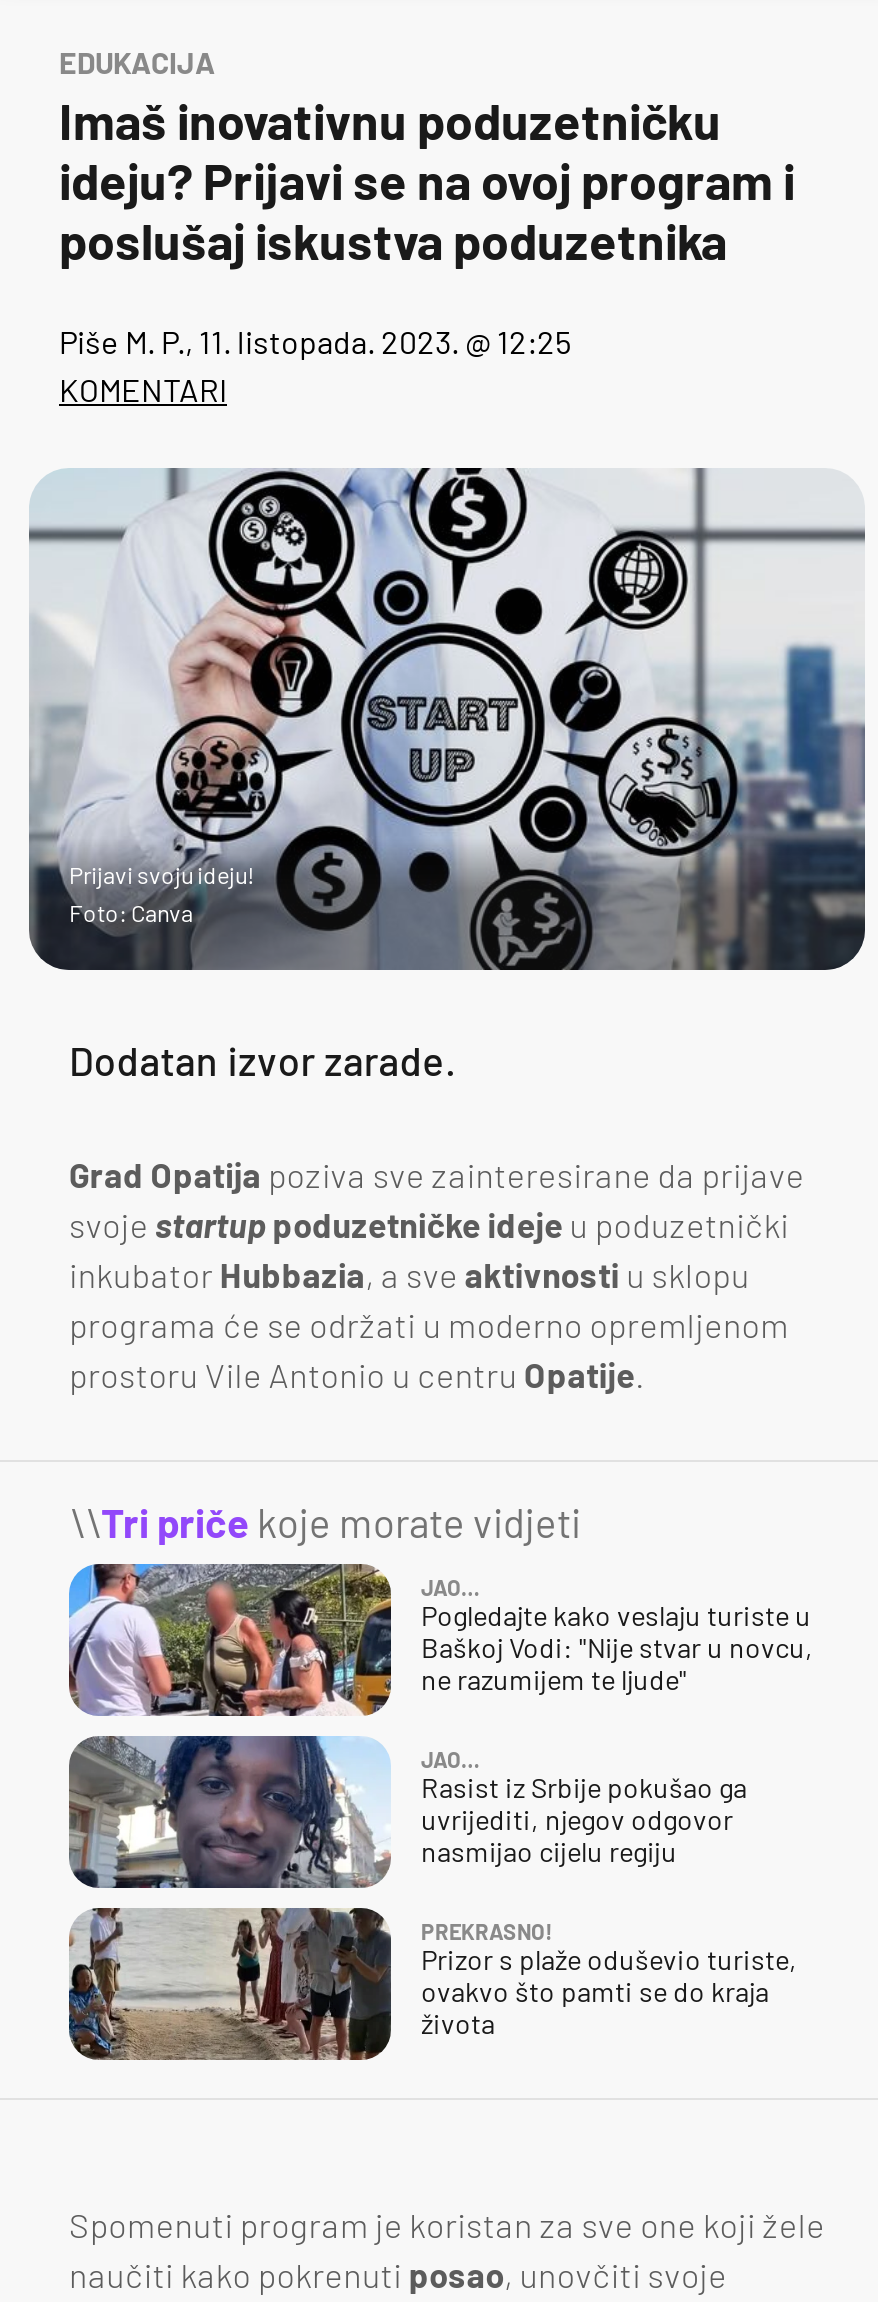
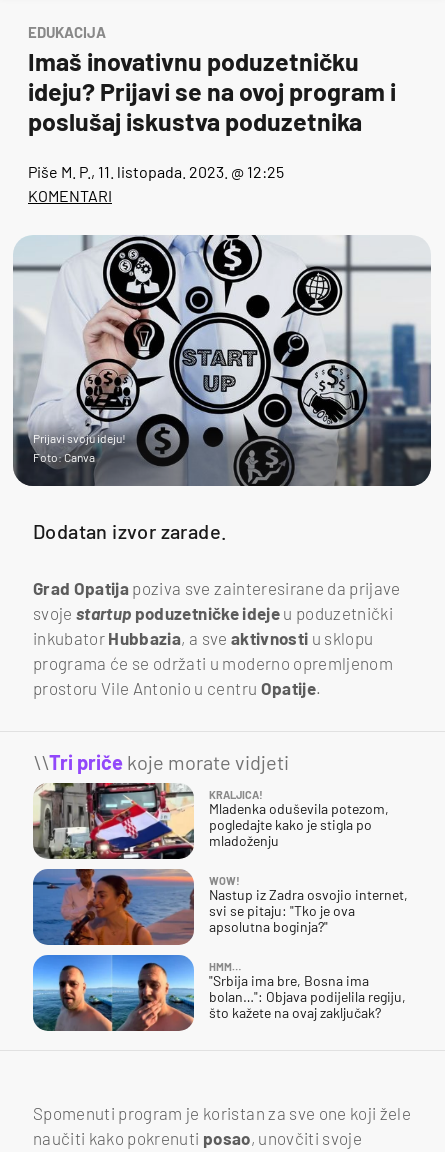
- [image]
- JAO…
- Pogledajte kako veslaju turiste u
- Baškoj Vodi: "Nije stvar u novcu,
- ne razumijem te ljude"
+ [image]
+ KRALJICA!
+ Mladenka oduševila potezom,
+ pogledajte kako je stigla po
+ mladoženju

- [image]
- JAO…
- Rasist iz Srbije pokušao ga
- uvrijediti, njegov odgovor
- nasmijao cijelu regiju
+ [image]
+ WOW!
+ Nastup iz Zadra osvojio internet,
+ svi se pitaju: "Tko je ova
+ apsolutna boginja?"

- [image]
- PREKRASNO!
- Prizor s plaže oduševio turiste,
- ovakvo što pamti se do kraja
- života
+ [image]
+ HMM…
+ "Srbija ima bre, Bosna ima
+ bolan…": Objava podijelila regiju,
+ što kažete na ovaj zaključak?
